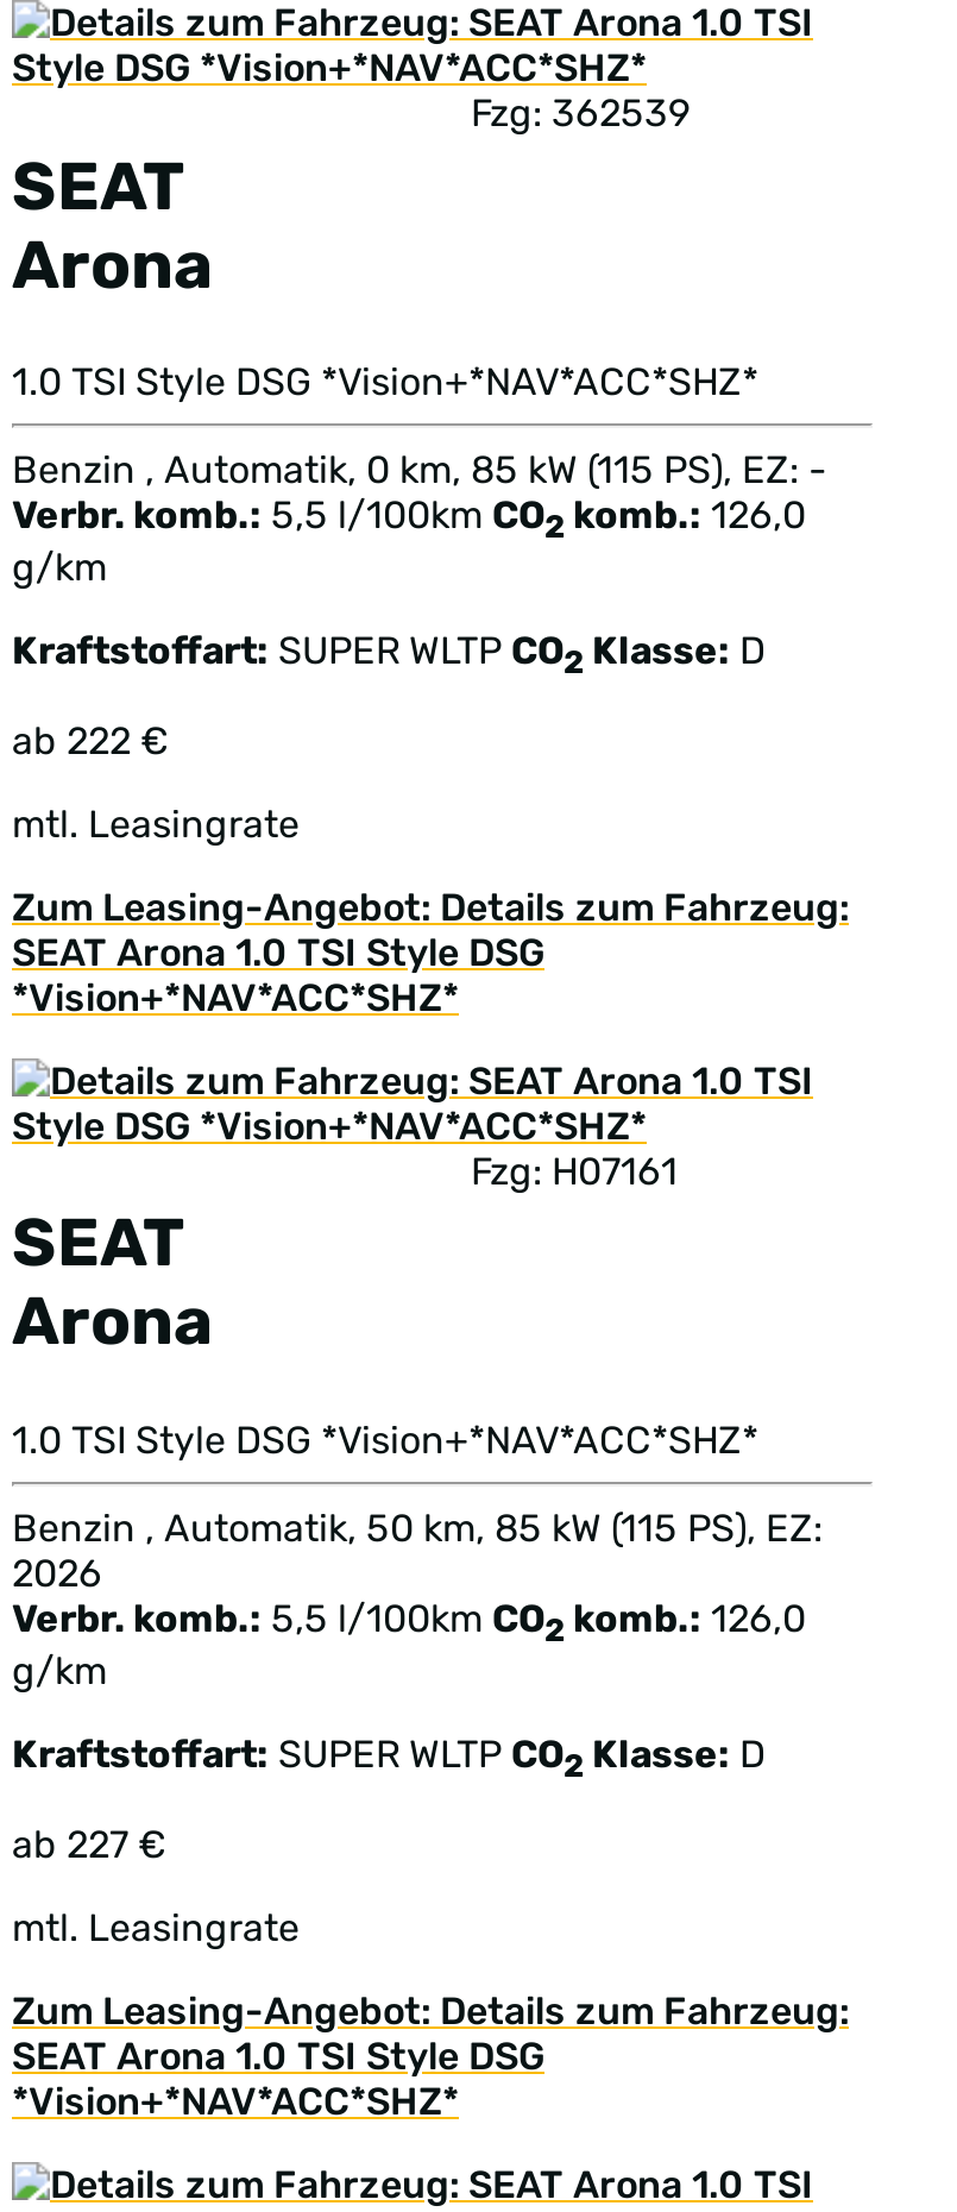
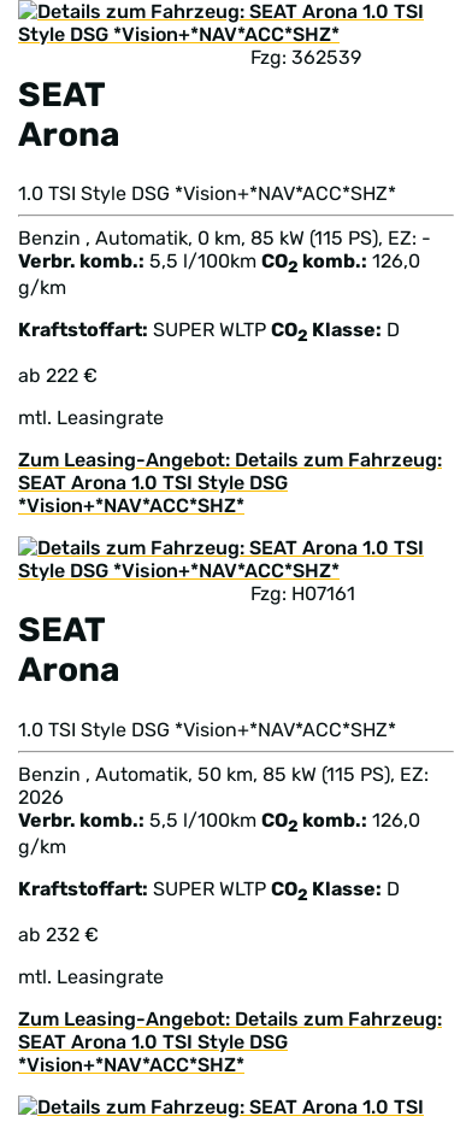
- ab 227 €
+ ab 232 €
